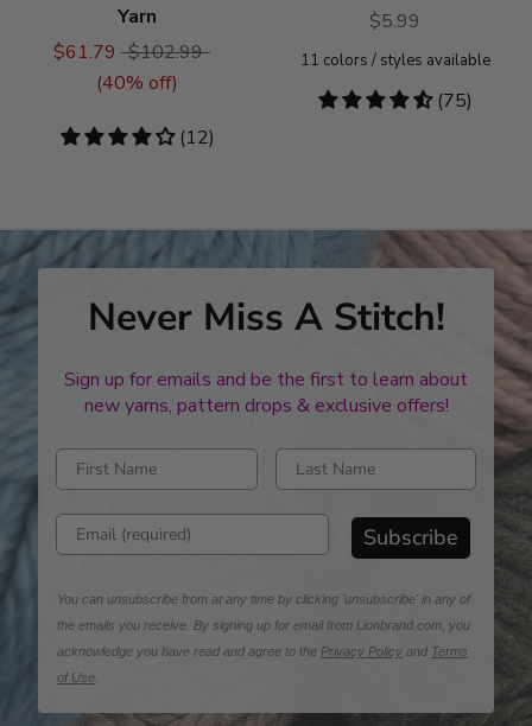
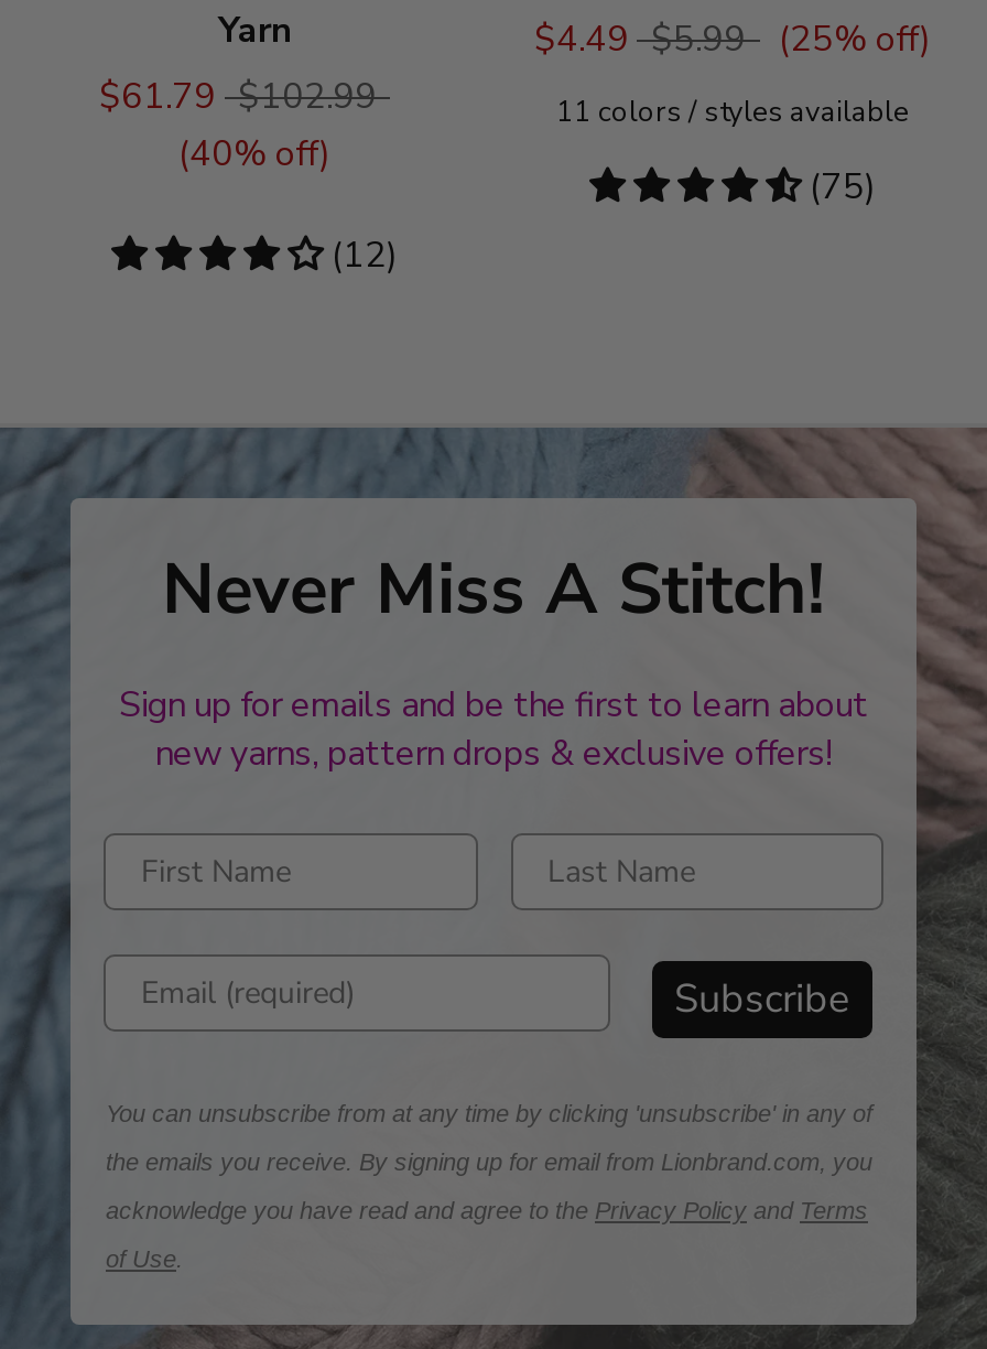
- $5.99
+ $4.49 $5.99
+ (25% off)
